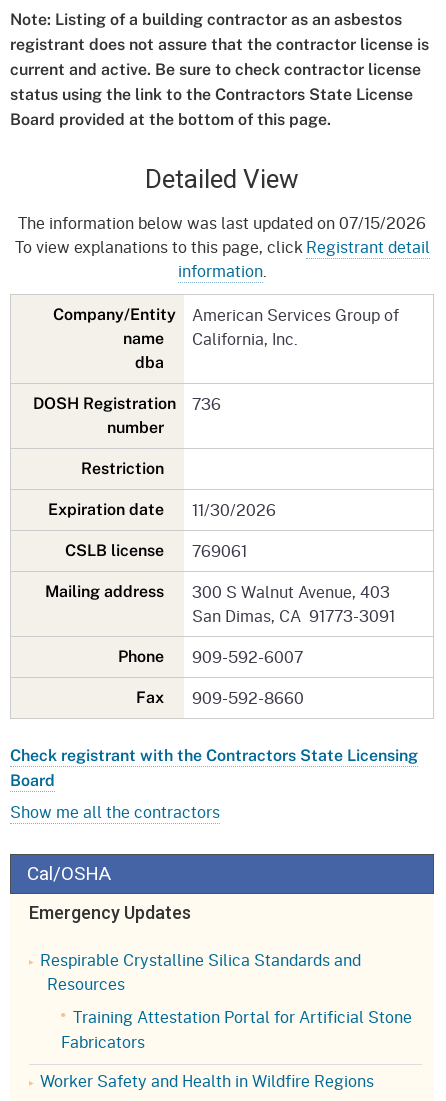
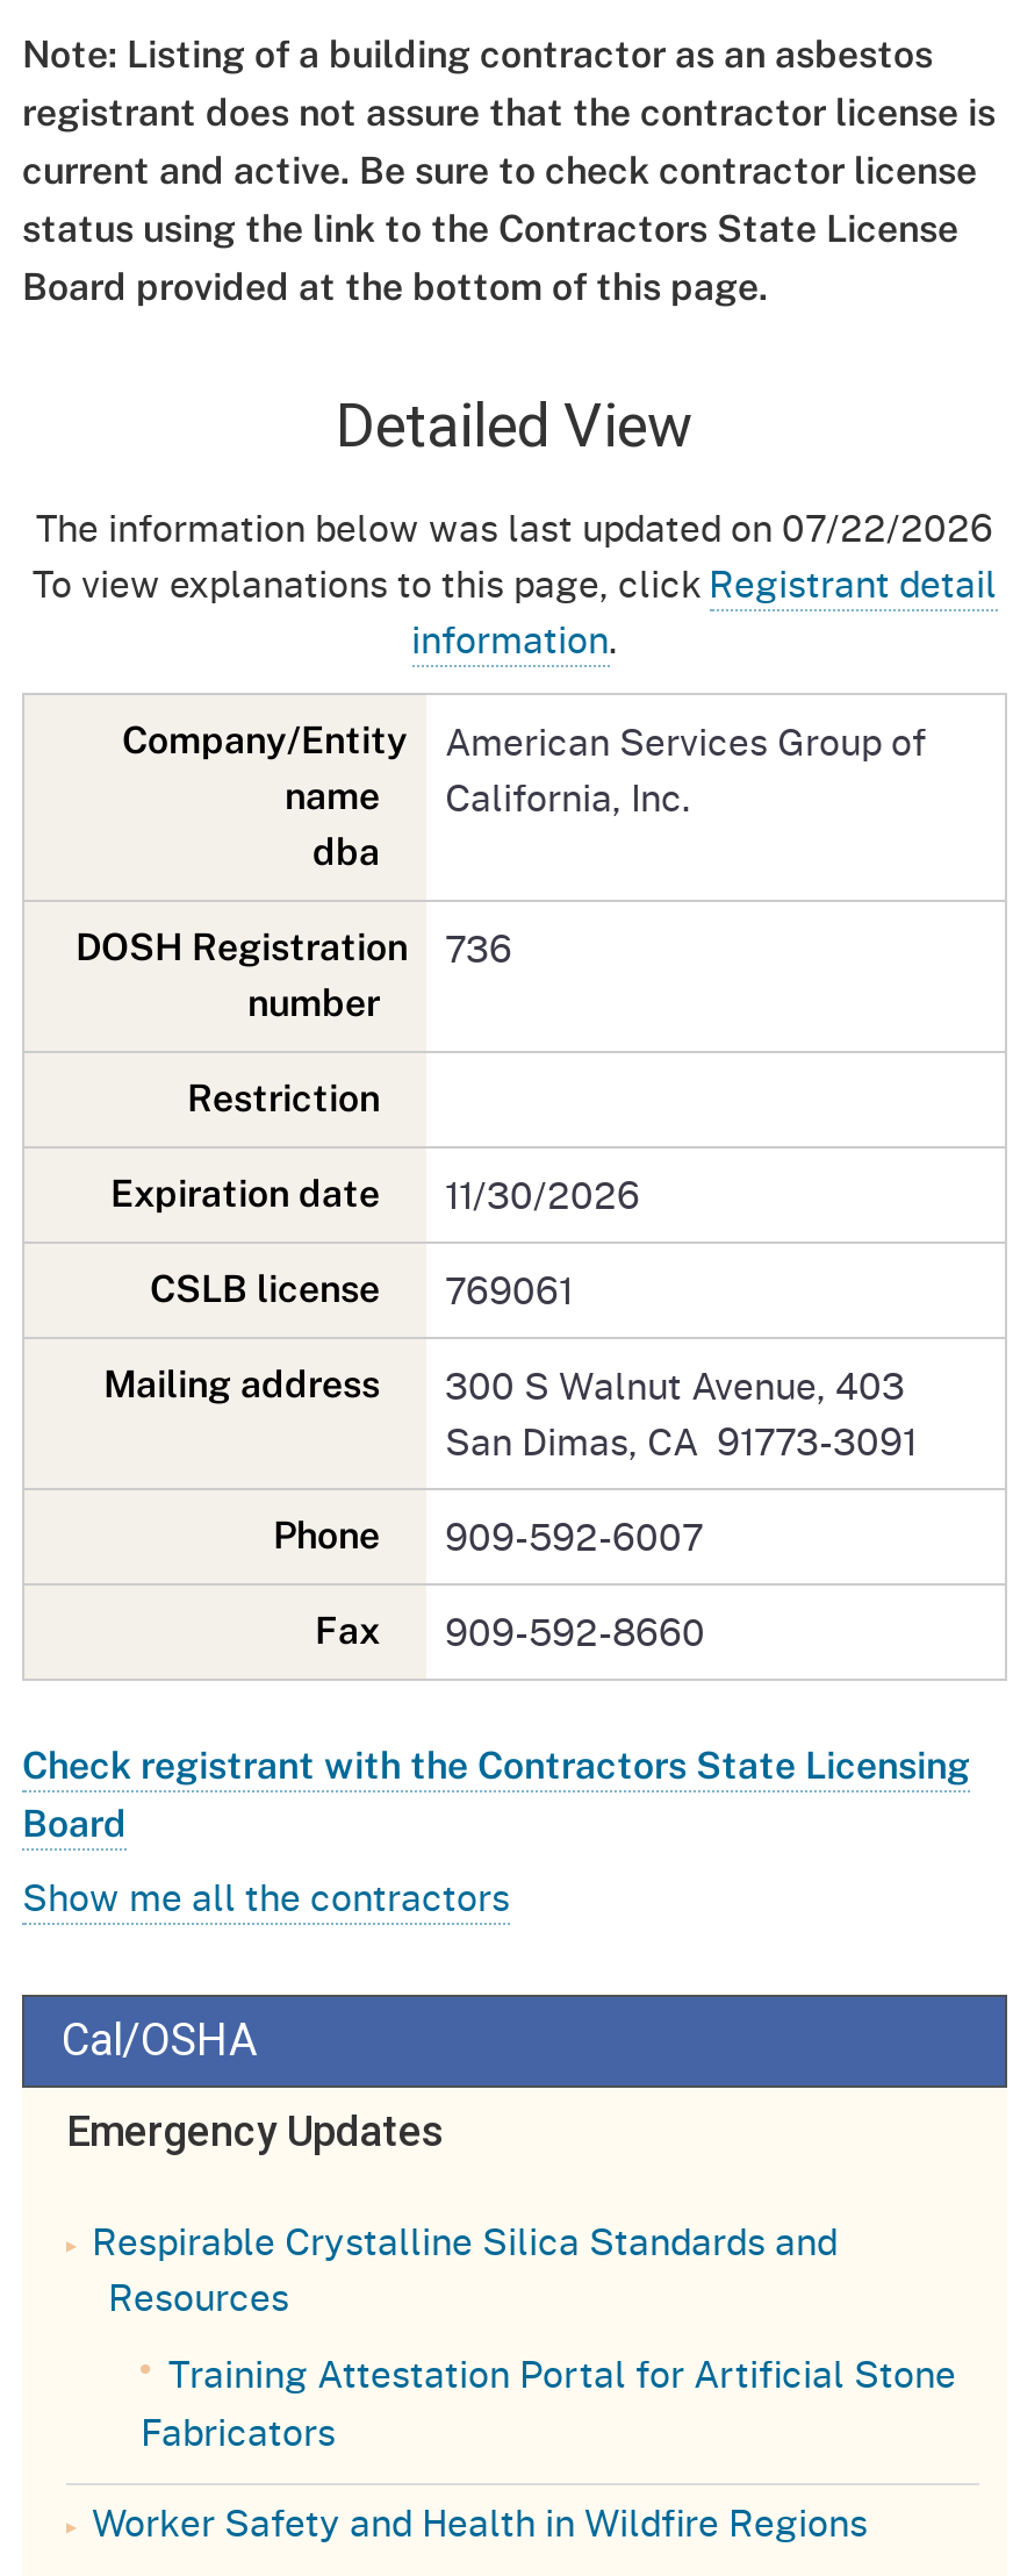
- The information below was last updated on 07/15/2026
+ The information below was last updated on 07/22/2026
